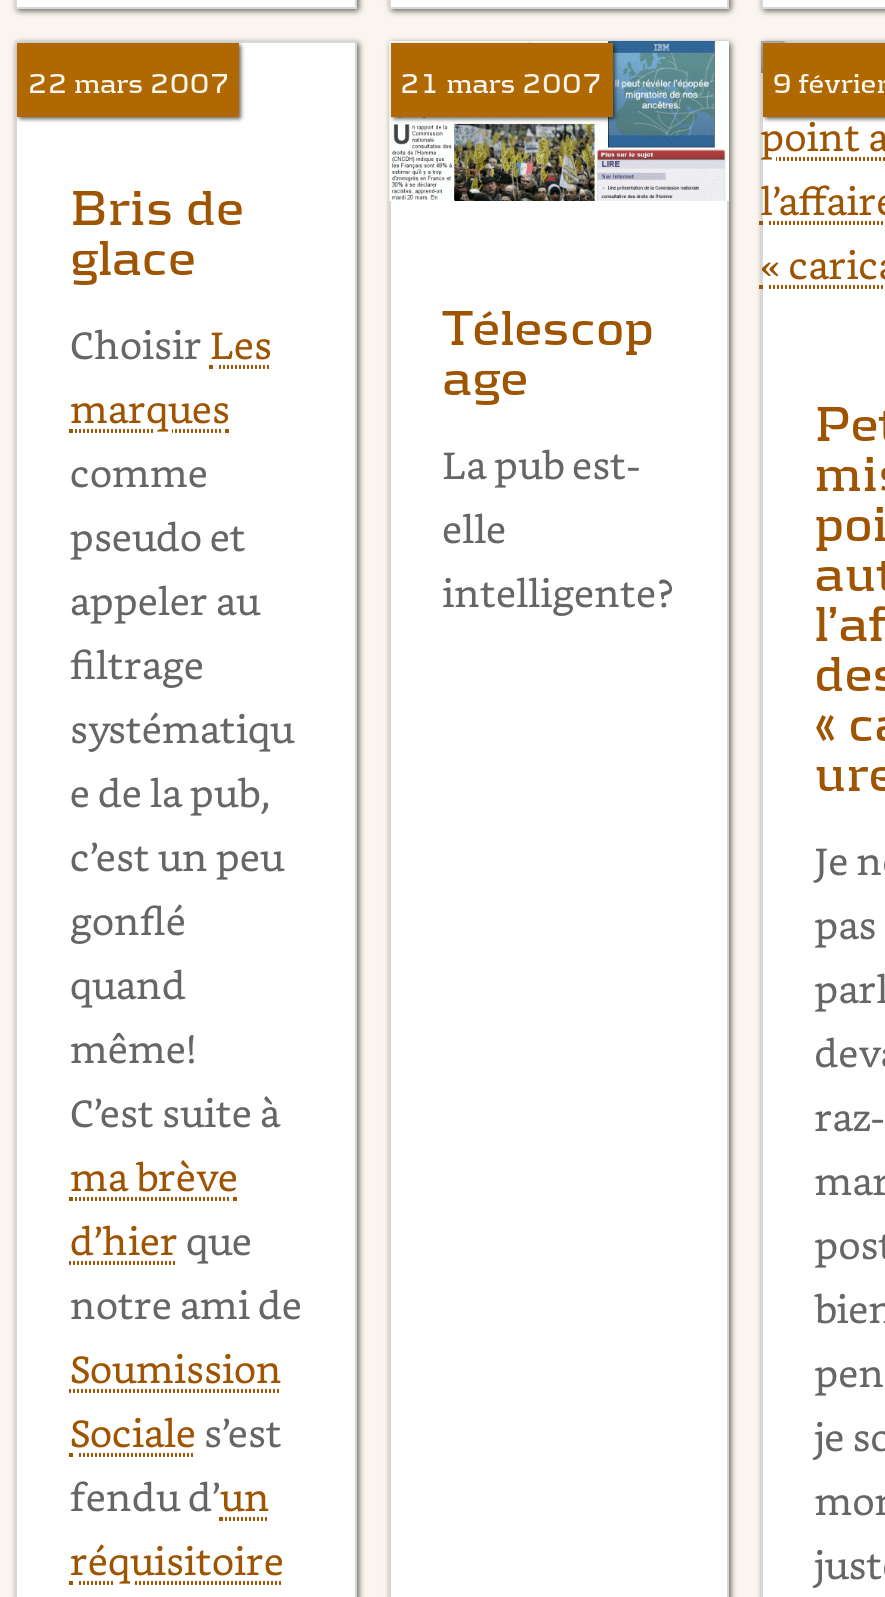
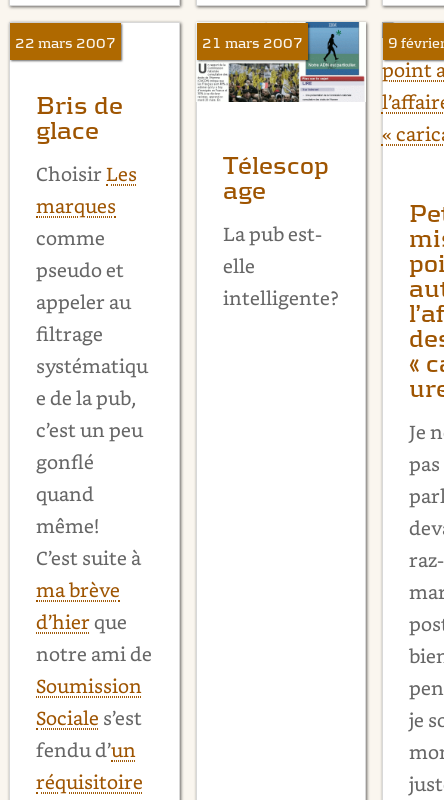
- [image]
+ [image]
